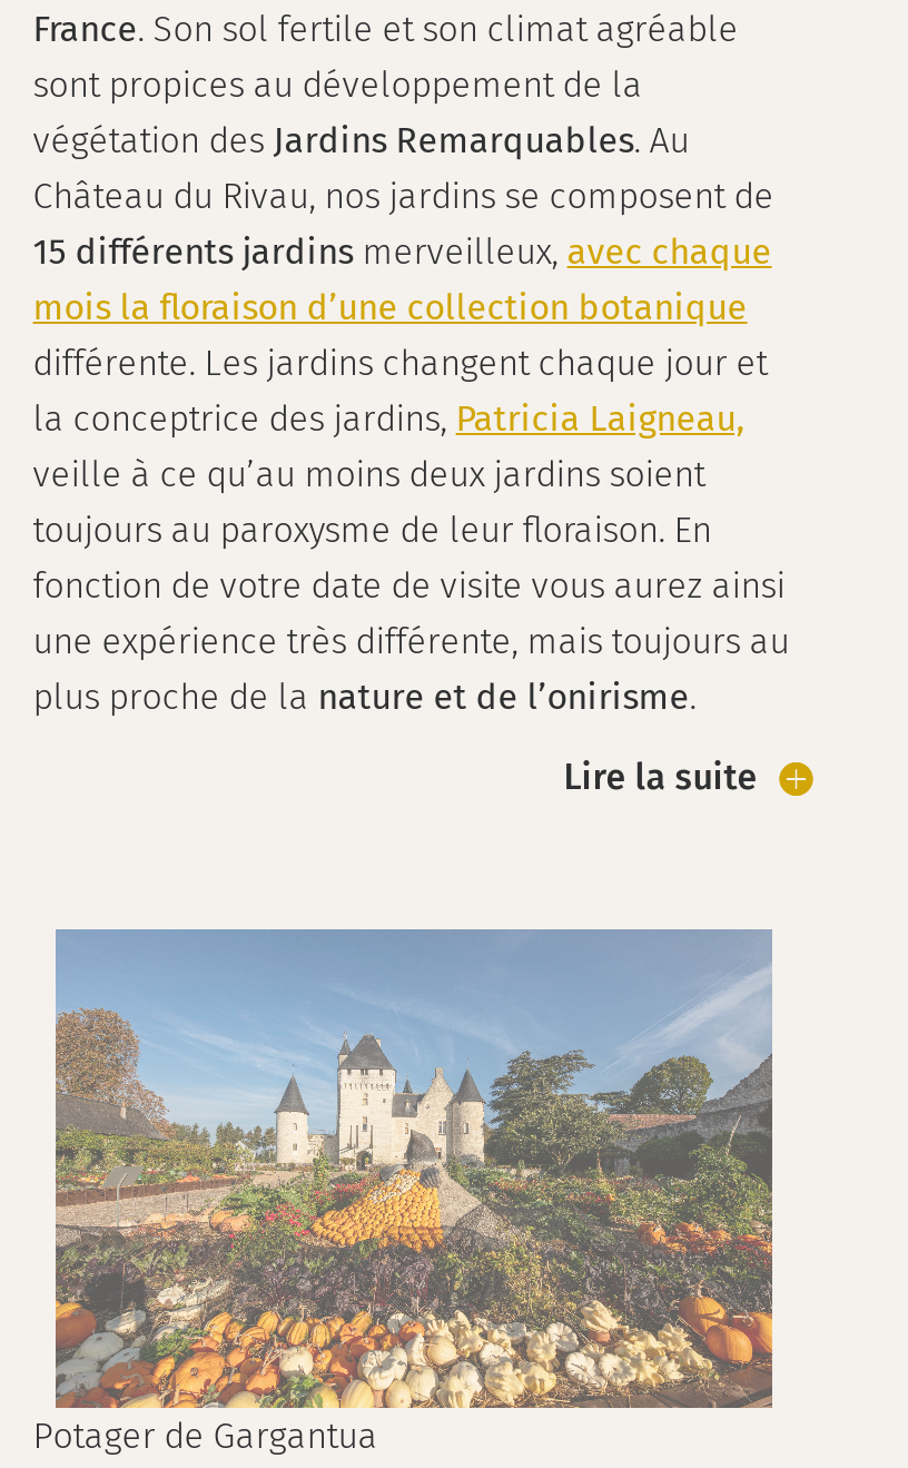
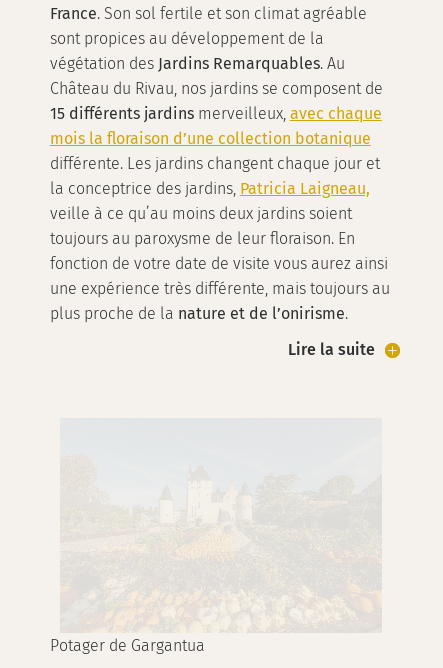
- [image]
